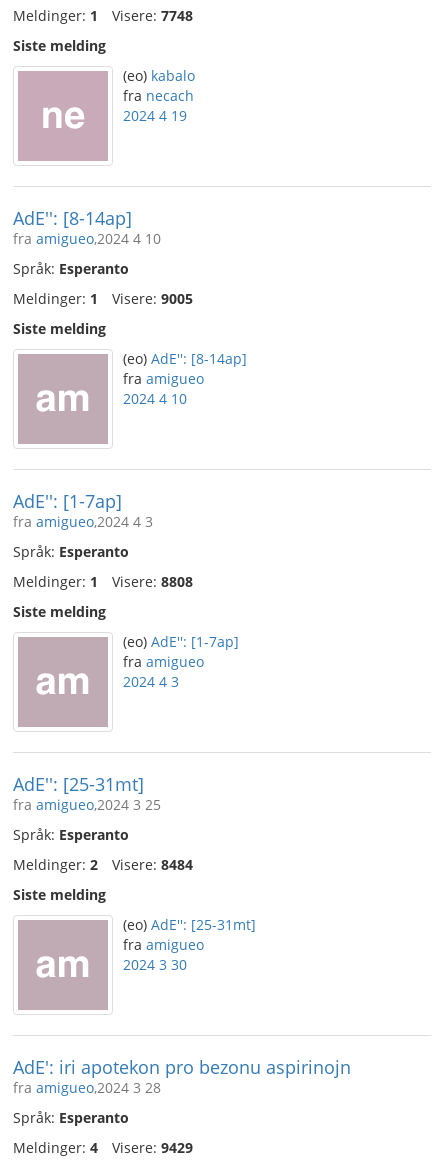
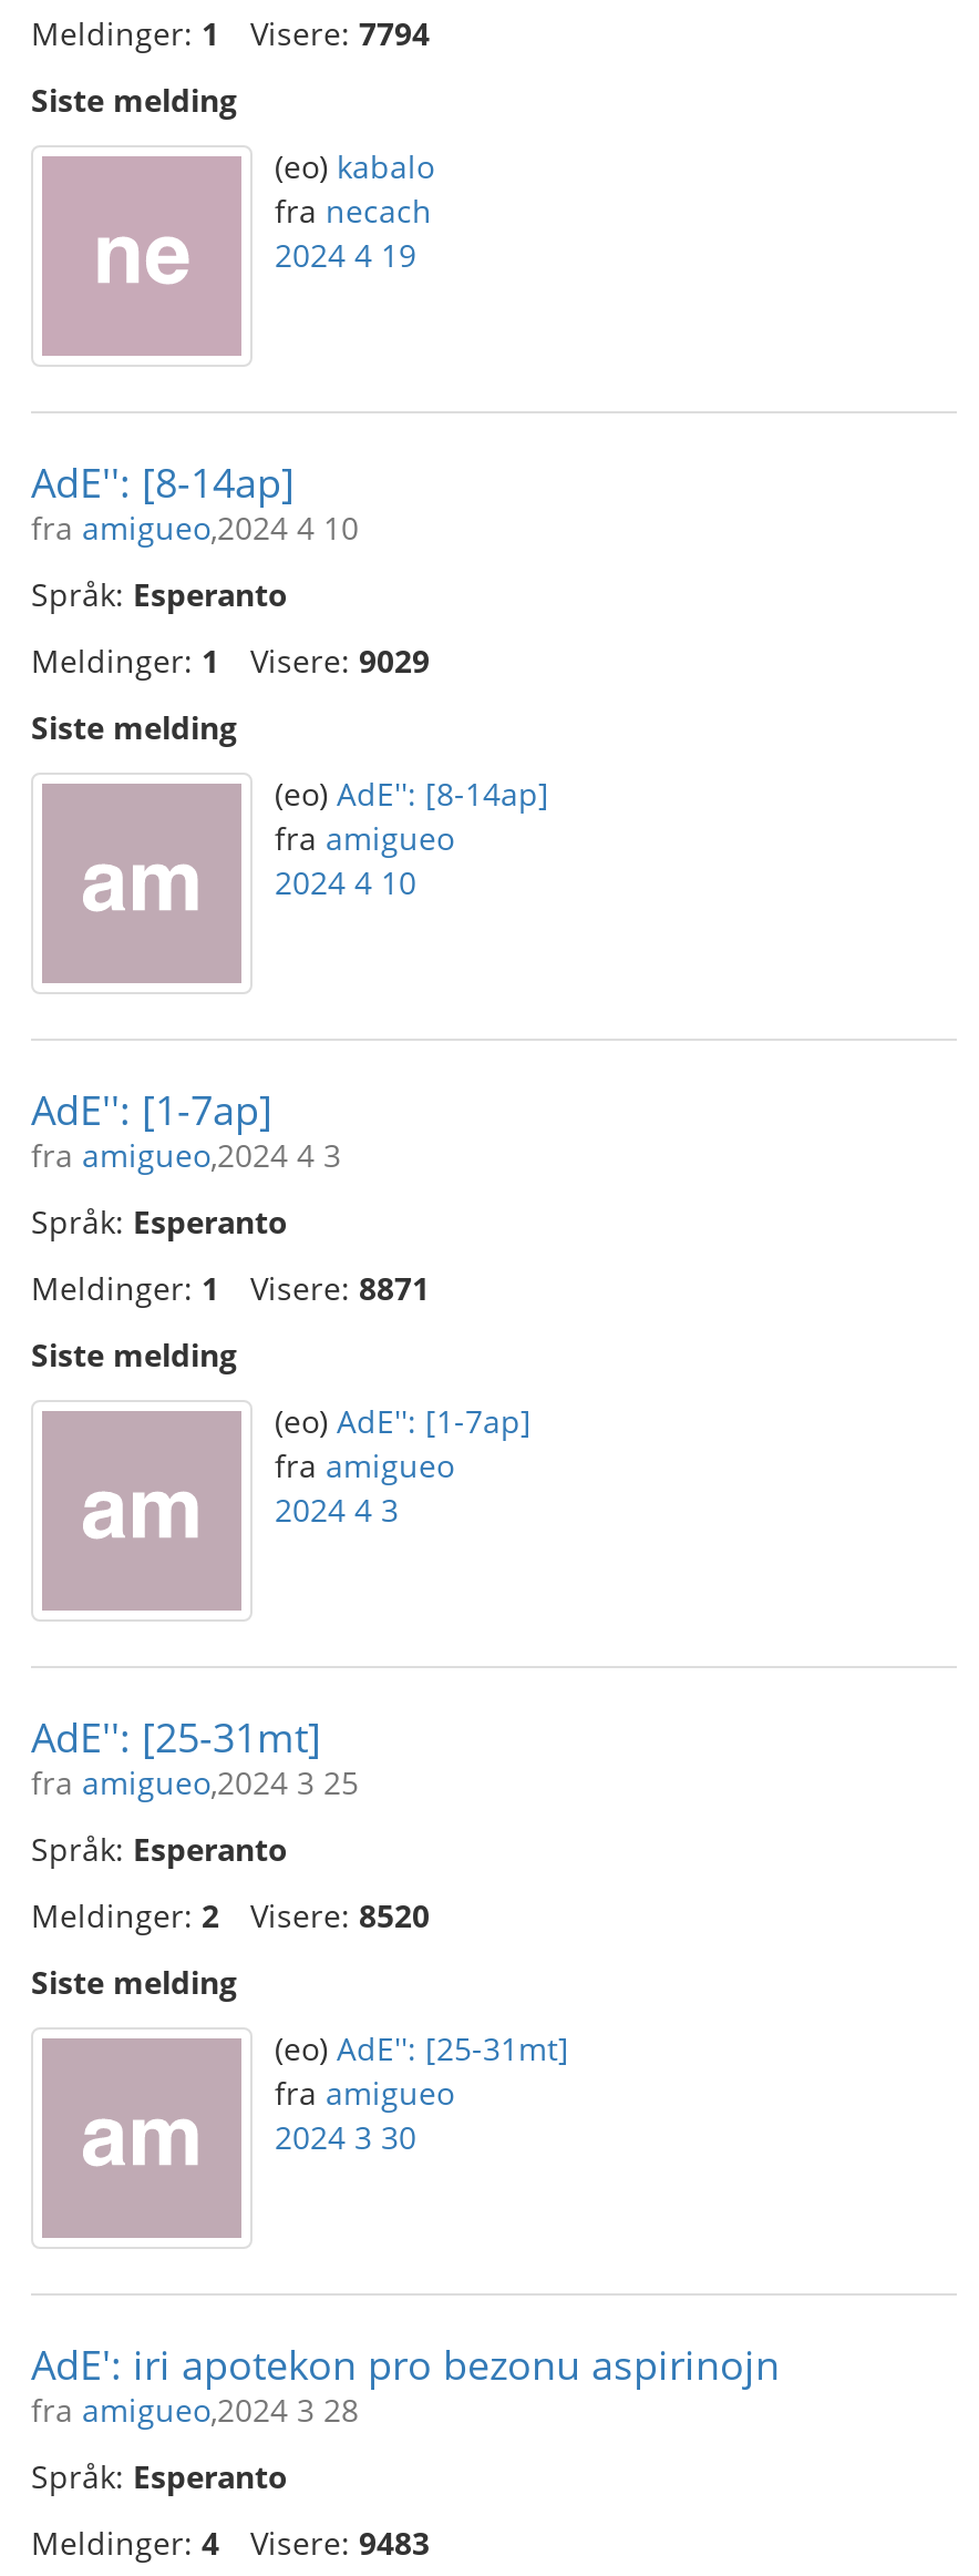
- Meldinger: 1 Visere: 7748
+ Meldinger: 1 Visere: 7794

- Meldinger: 1 Visere: 9005
+ Meldinger: 1 Visere: 9029

- Meldinger: 1 Visere: 8808
+ Meldinger: 1 Visere: 8871

- Meldinger: 2 Visere: 8484
+ Meldinger: 2 Visere: 8520

- Meldinger: 4 Visere: 9429
+ Meldinger: 4 Visere: 9483
